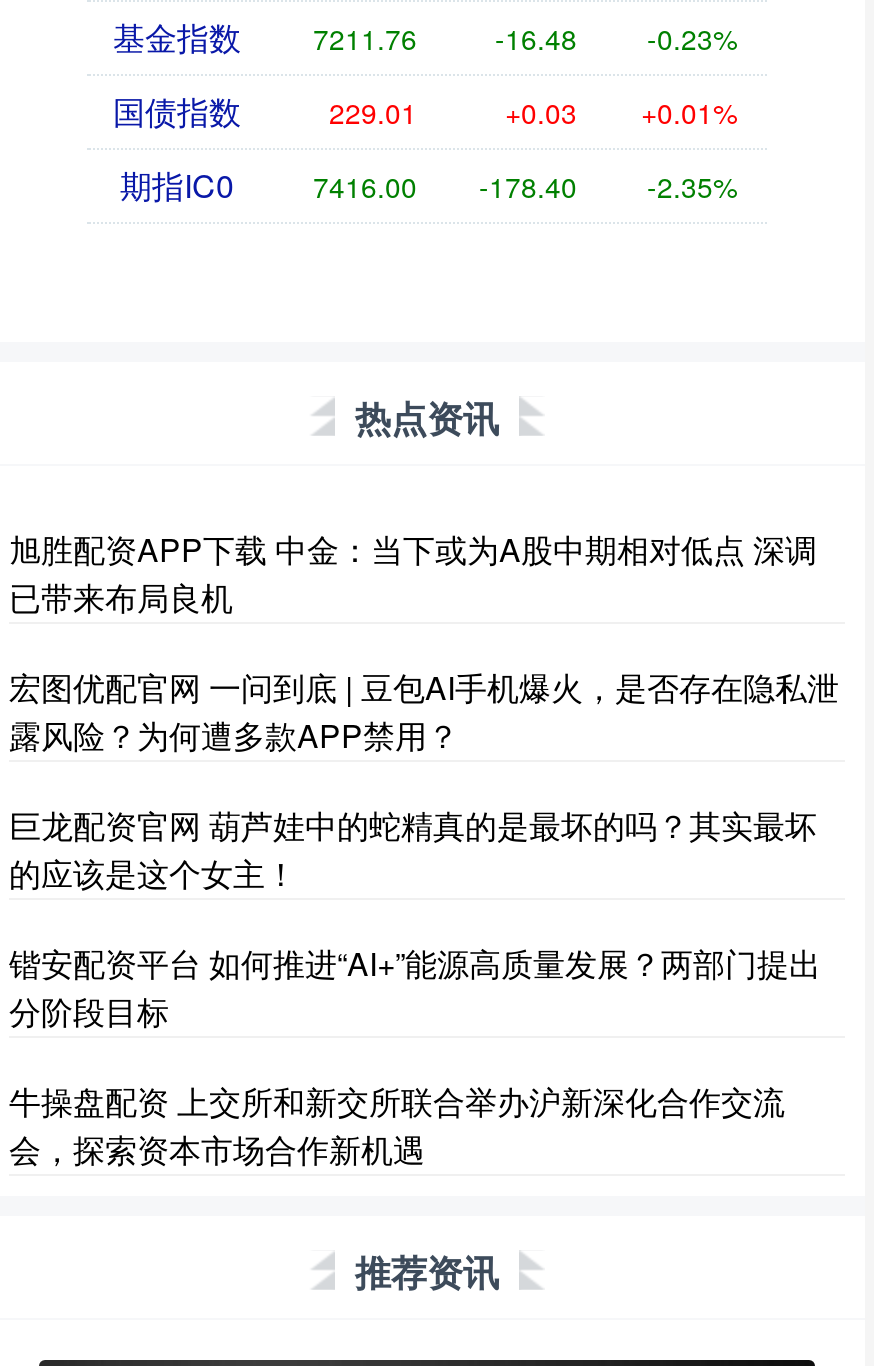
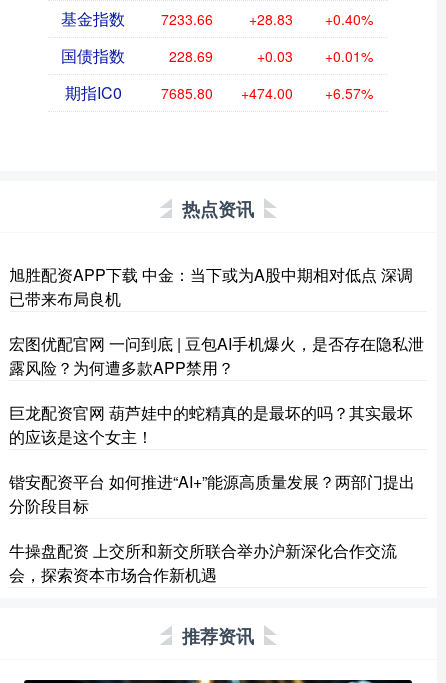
- 7211.76
+ 7233.66

- -16.48
+ +28.83

- -0.23%
+ +0.40%

- 229.01
+ 228.69

- 7416.00
+ 7685.80

- -178.40
+ +474.00

- -2.35%
+ +6.57%
